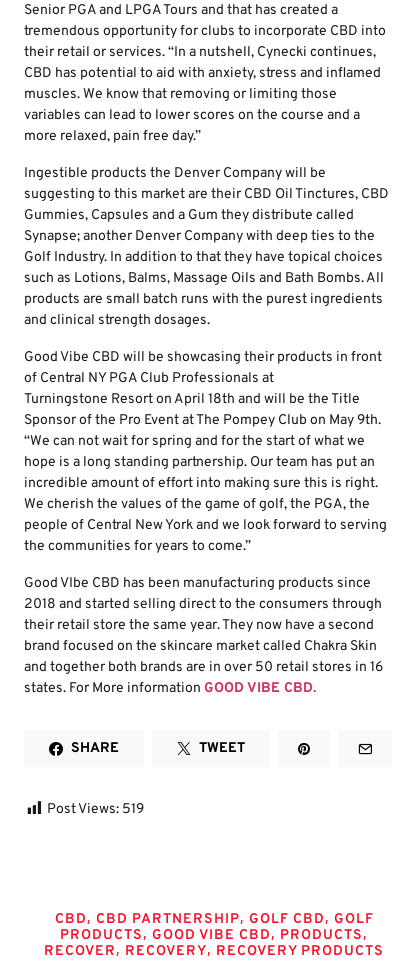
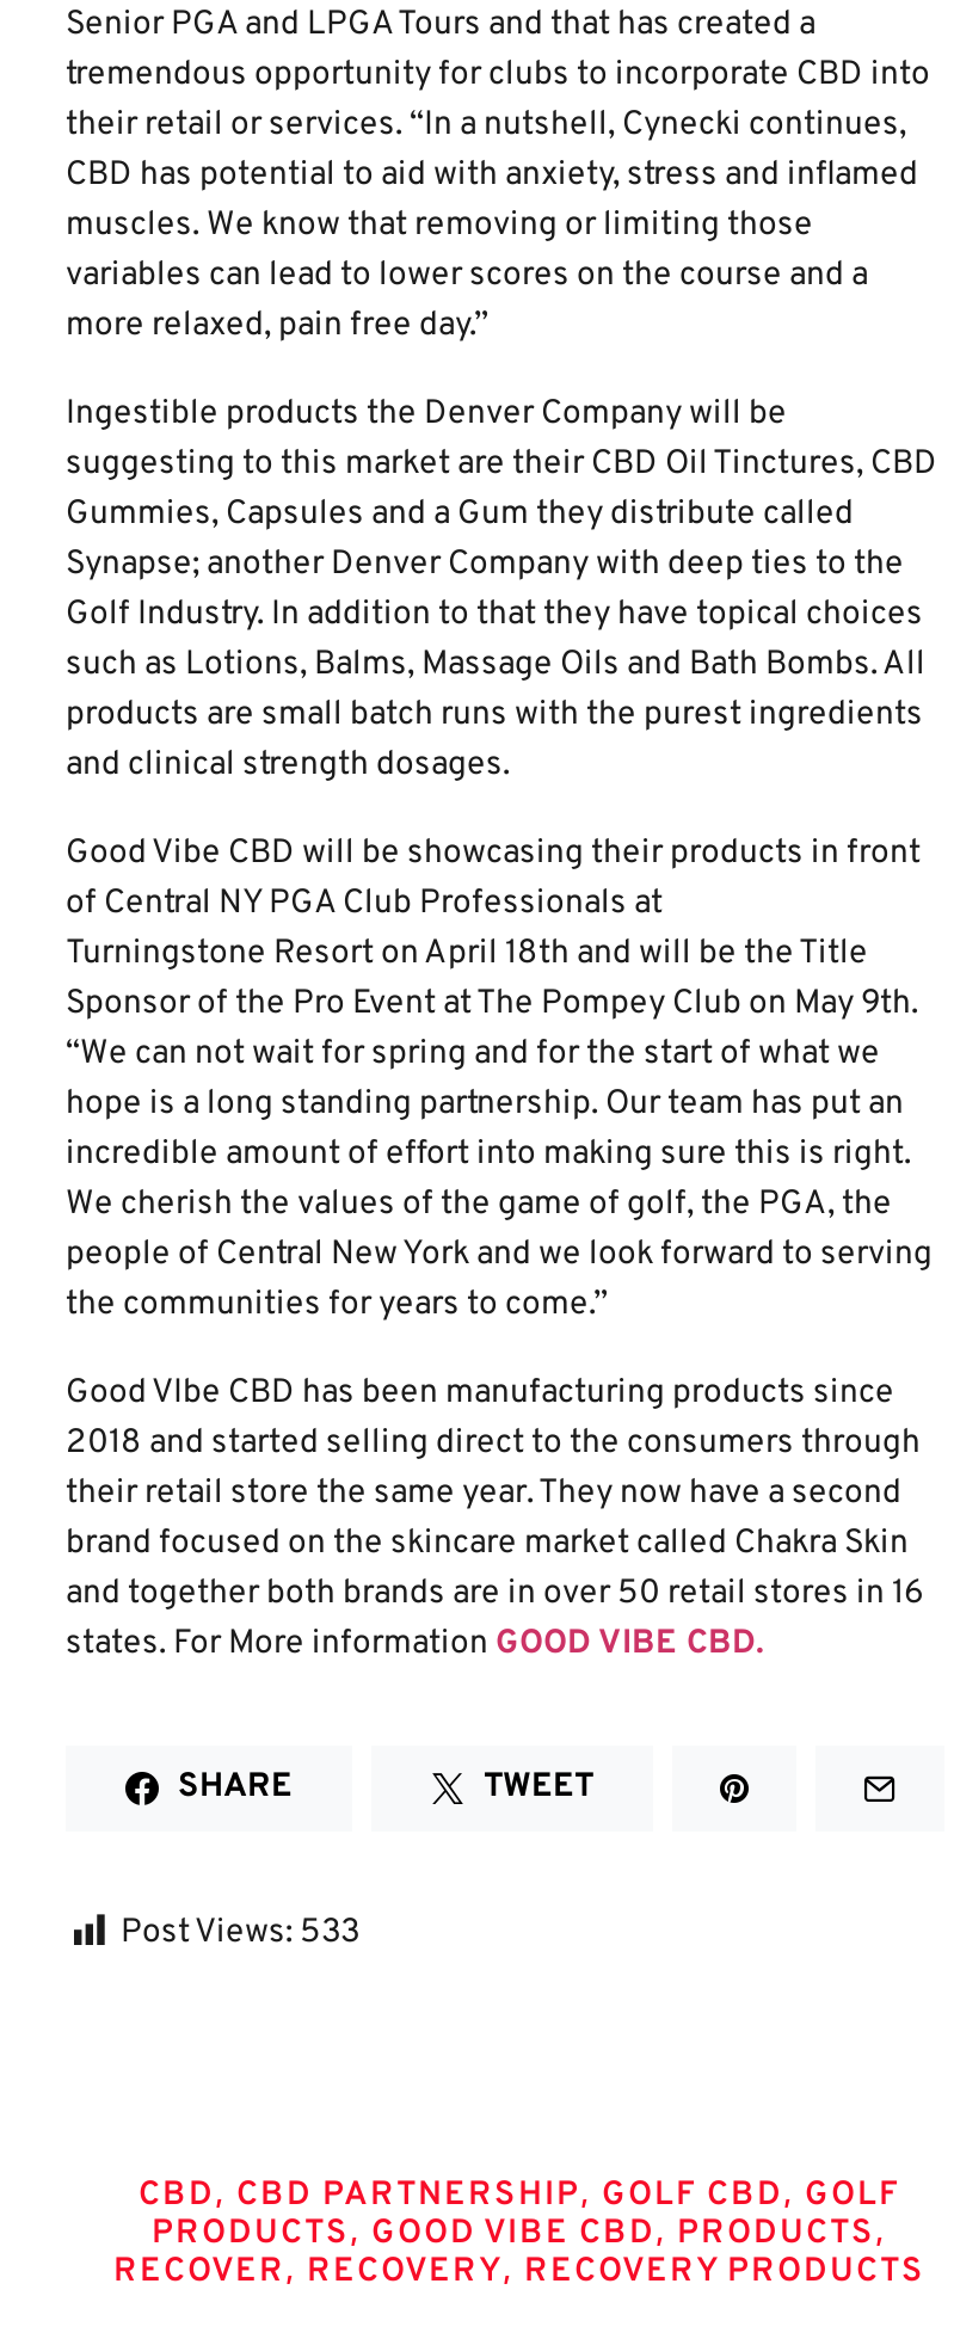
- Post Views: 519
+ Post Views: 533
